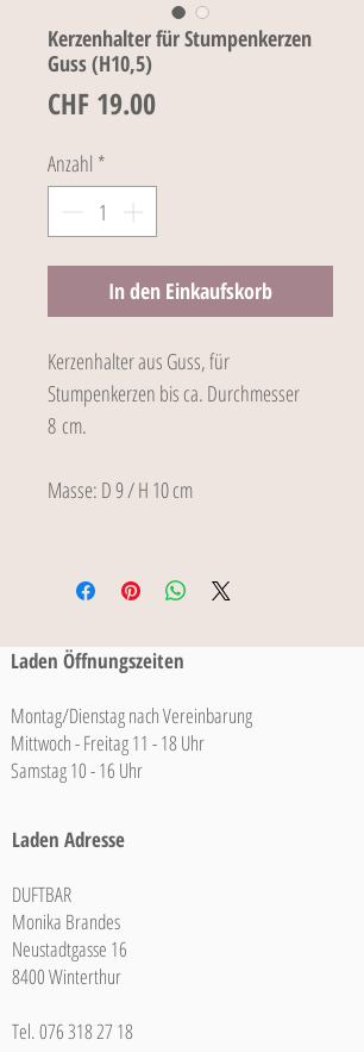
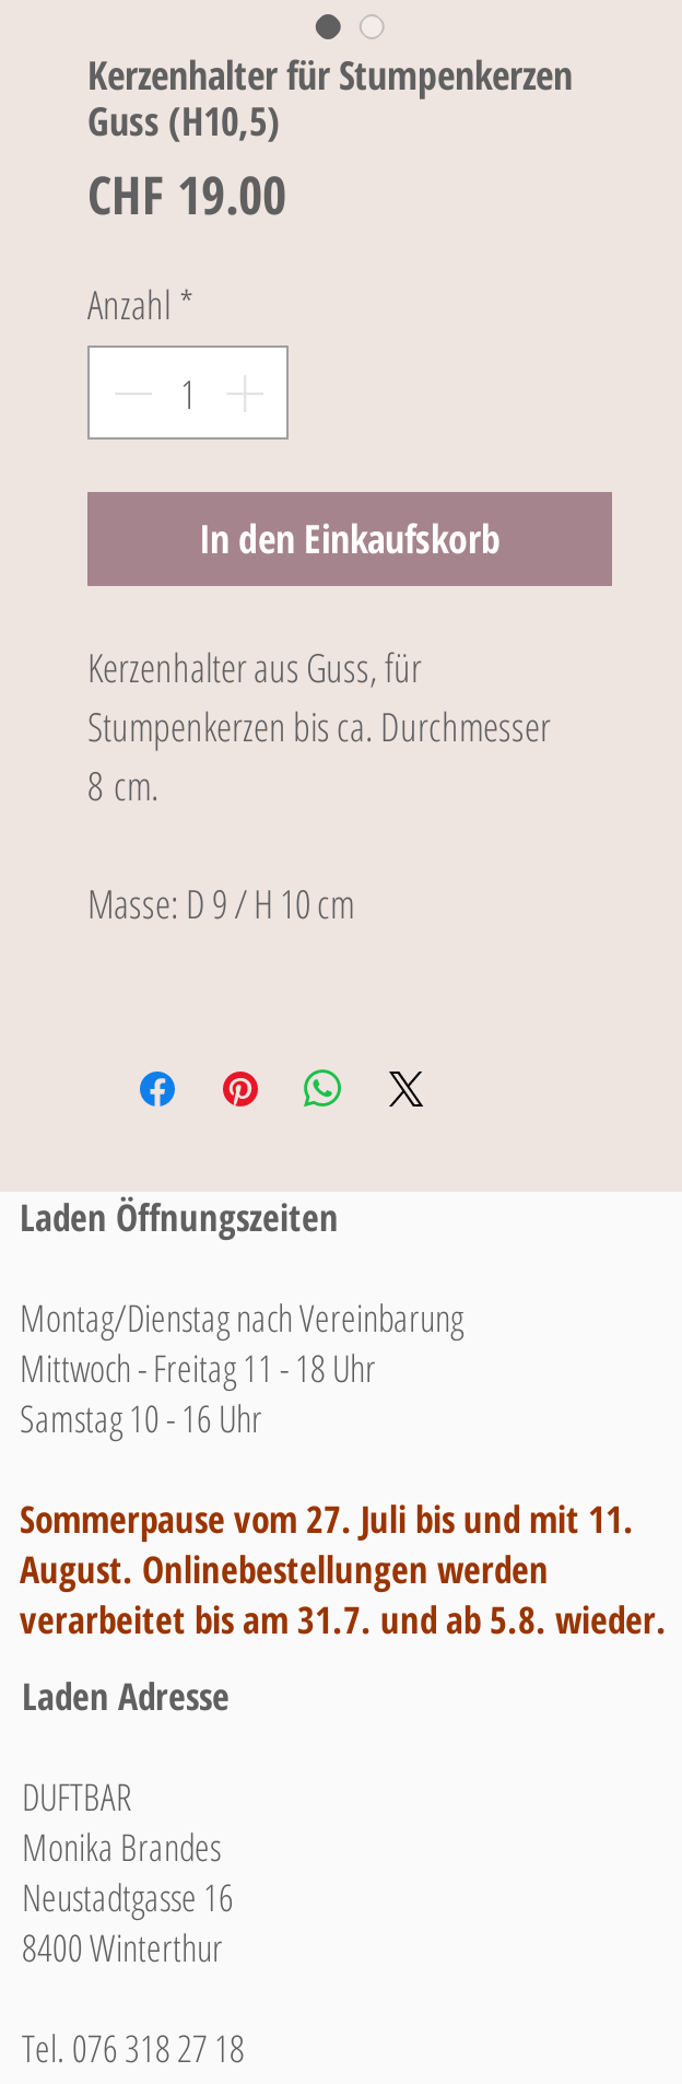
+ Sommerpause vom 27. Juli bis und mit 11.
+ August. Onlinebestellungen werden
+ verarbeitet bis am 31.7. und ab 5.8. wieder.
